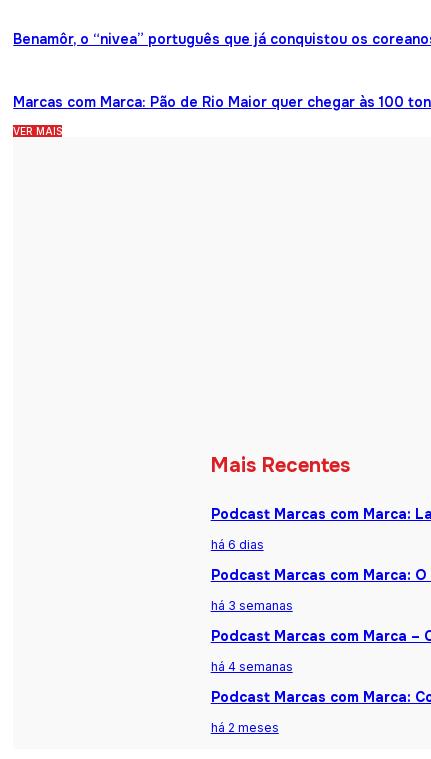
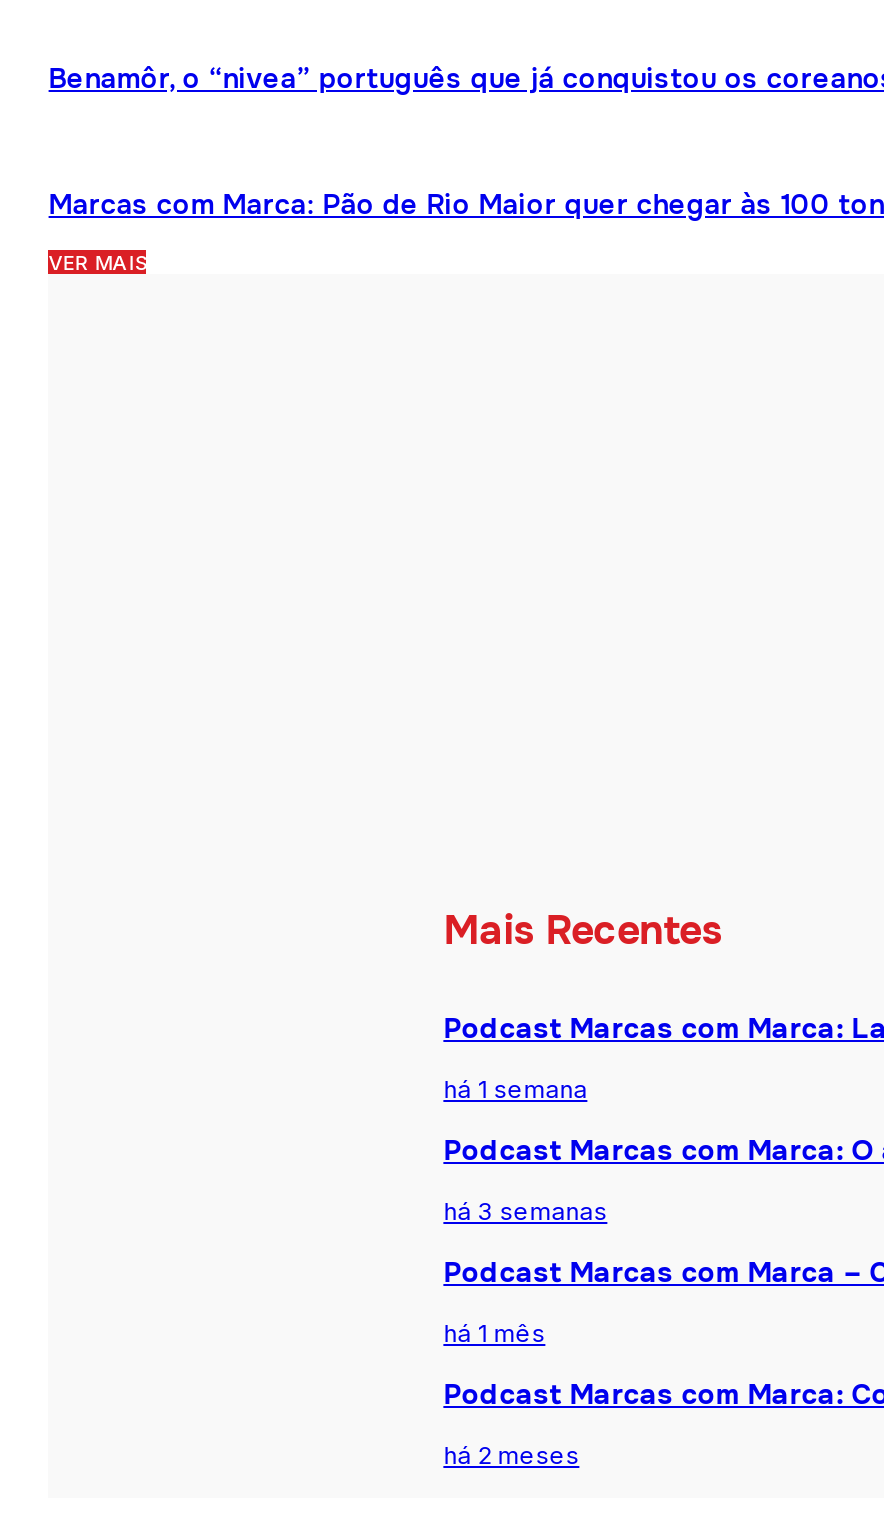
- há 6 dias
+ há 1 semana

- há 4 semanas
+ há 1 mês
